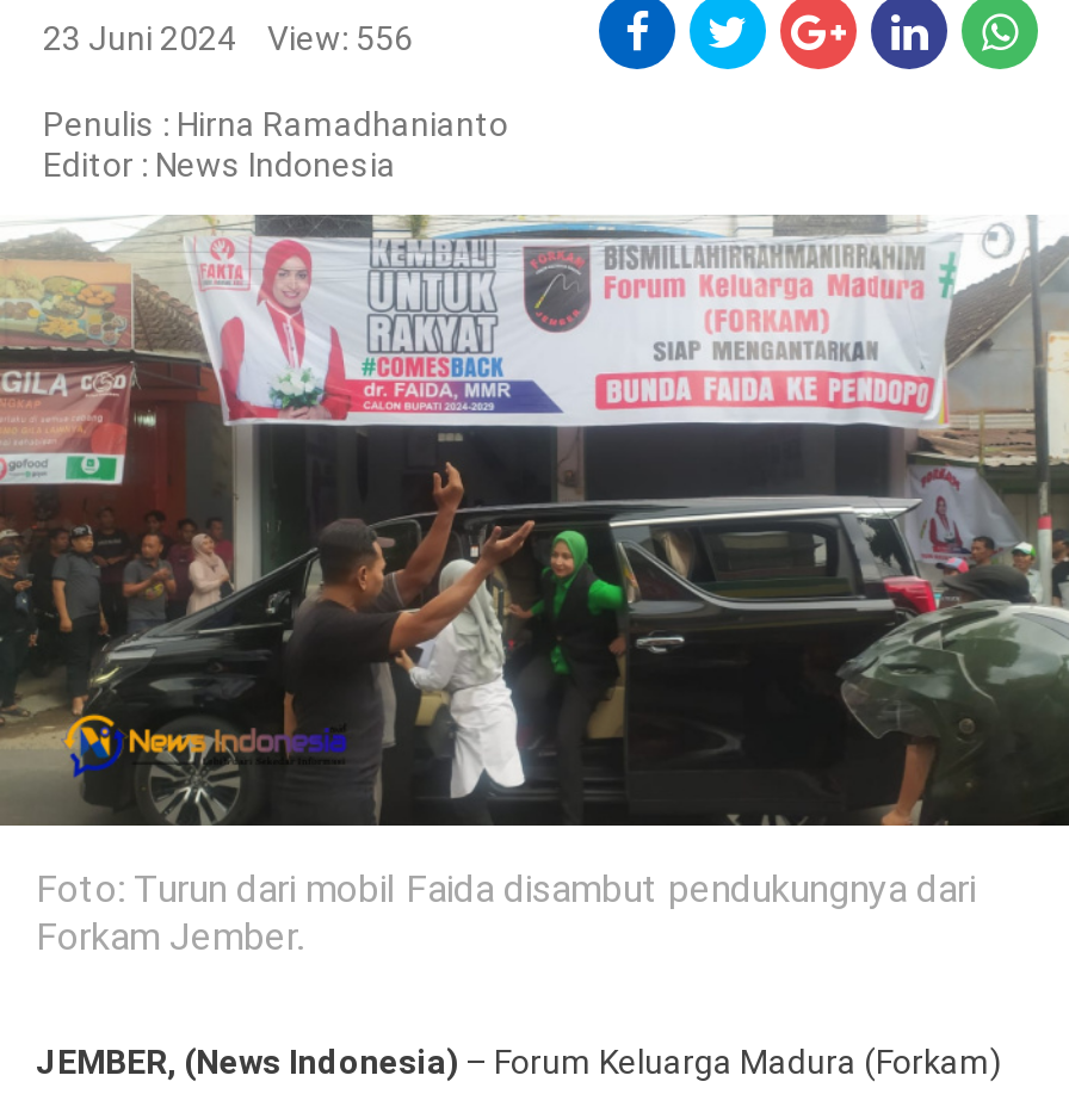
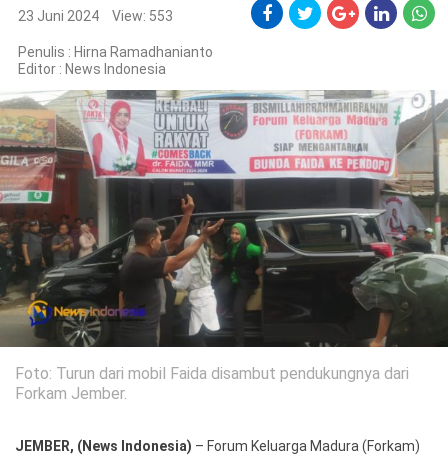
- 23 Juni 2024 View: 556
+ 23 Juni 2024 View: 553
